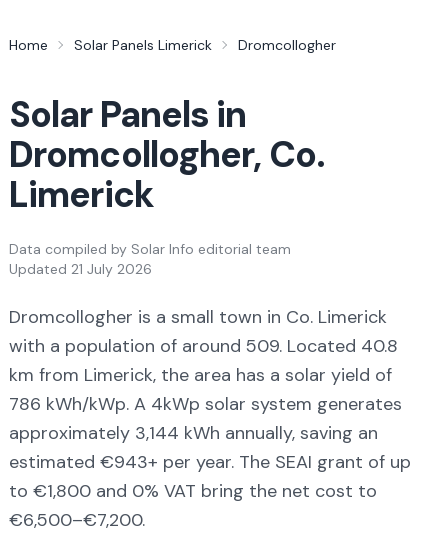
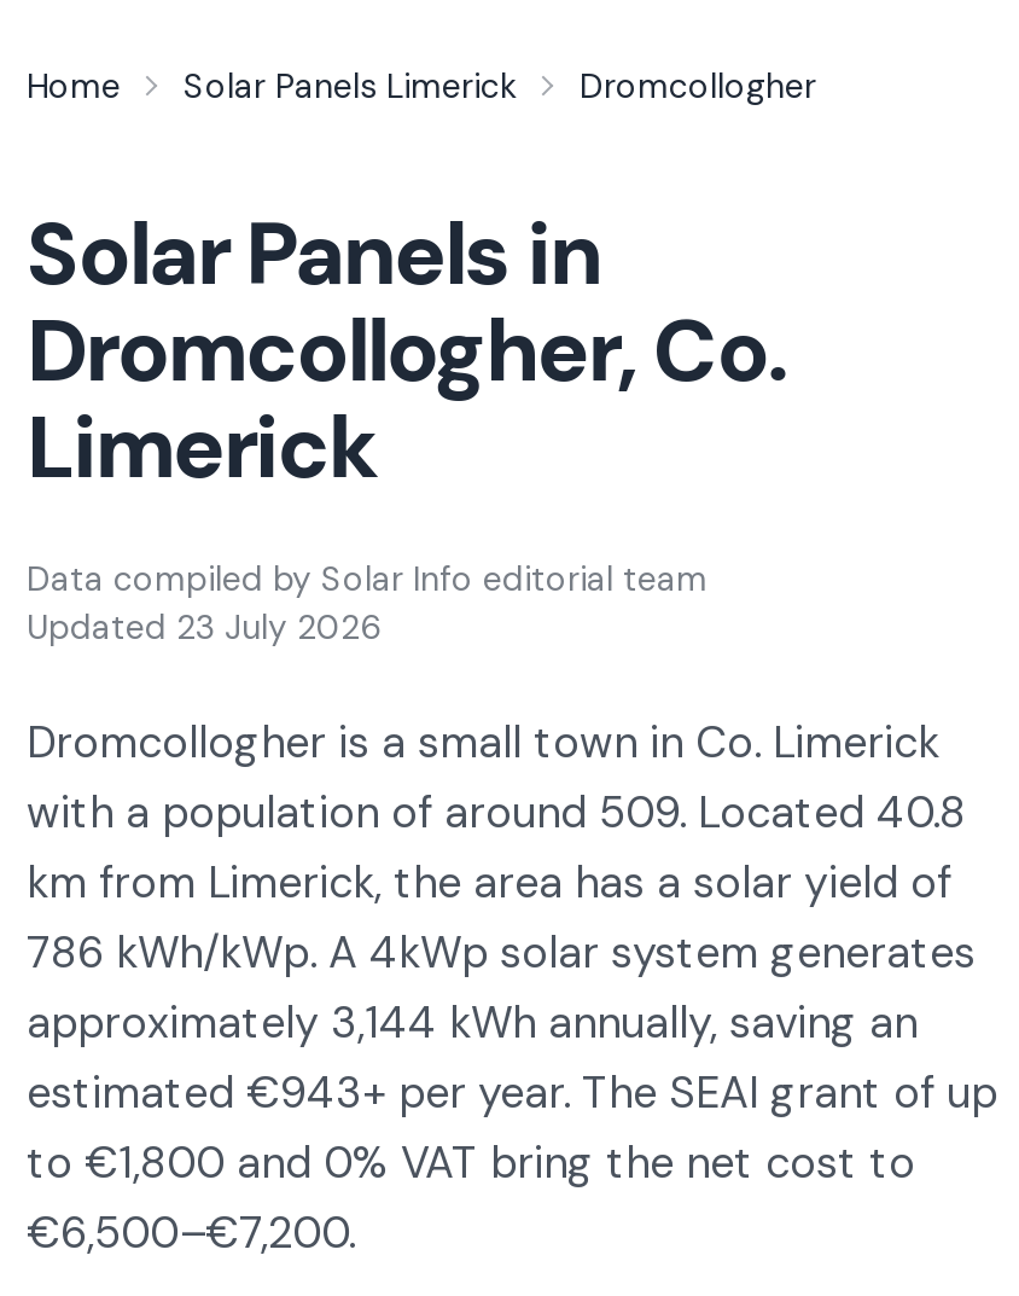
- Updated 21 July 2026
+ Updated 23 July 2026
